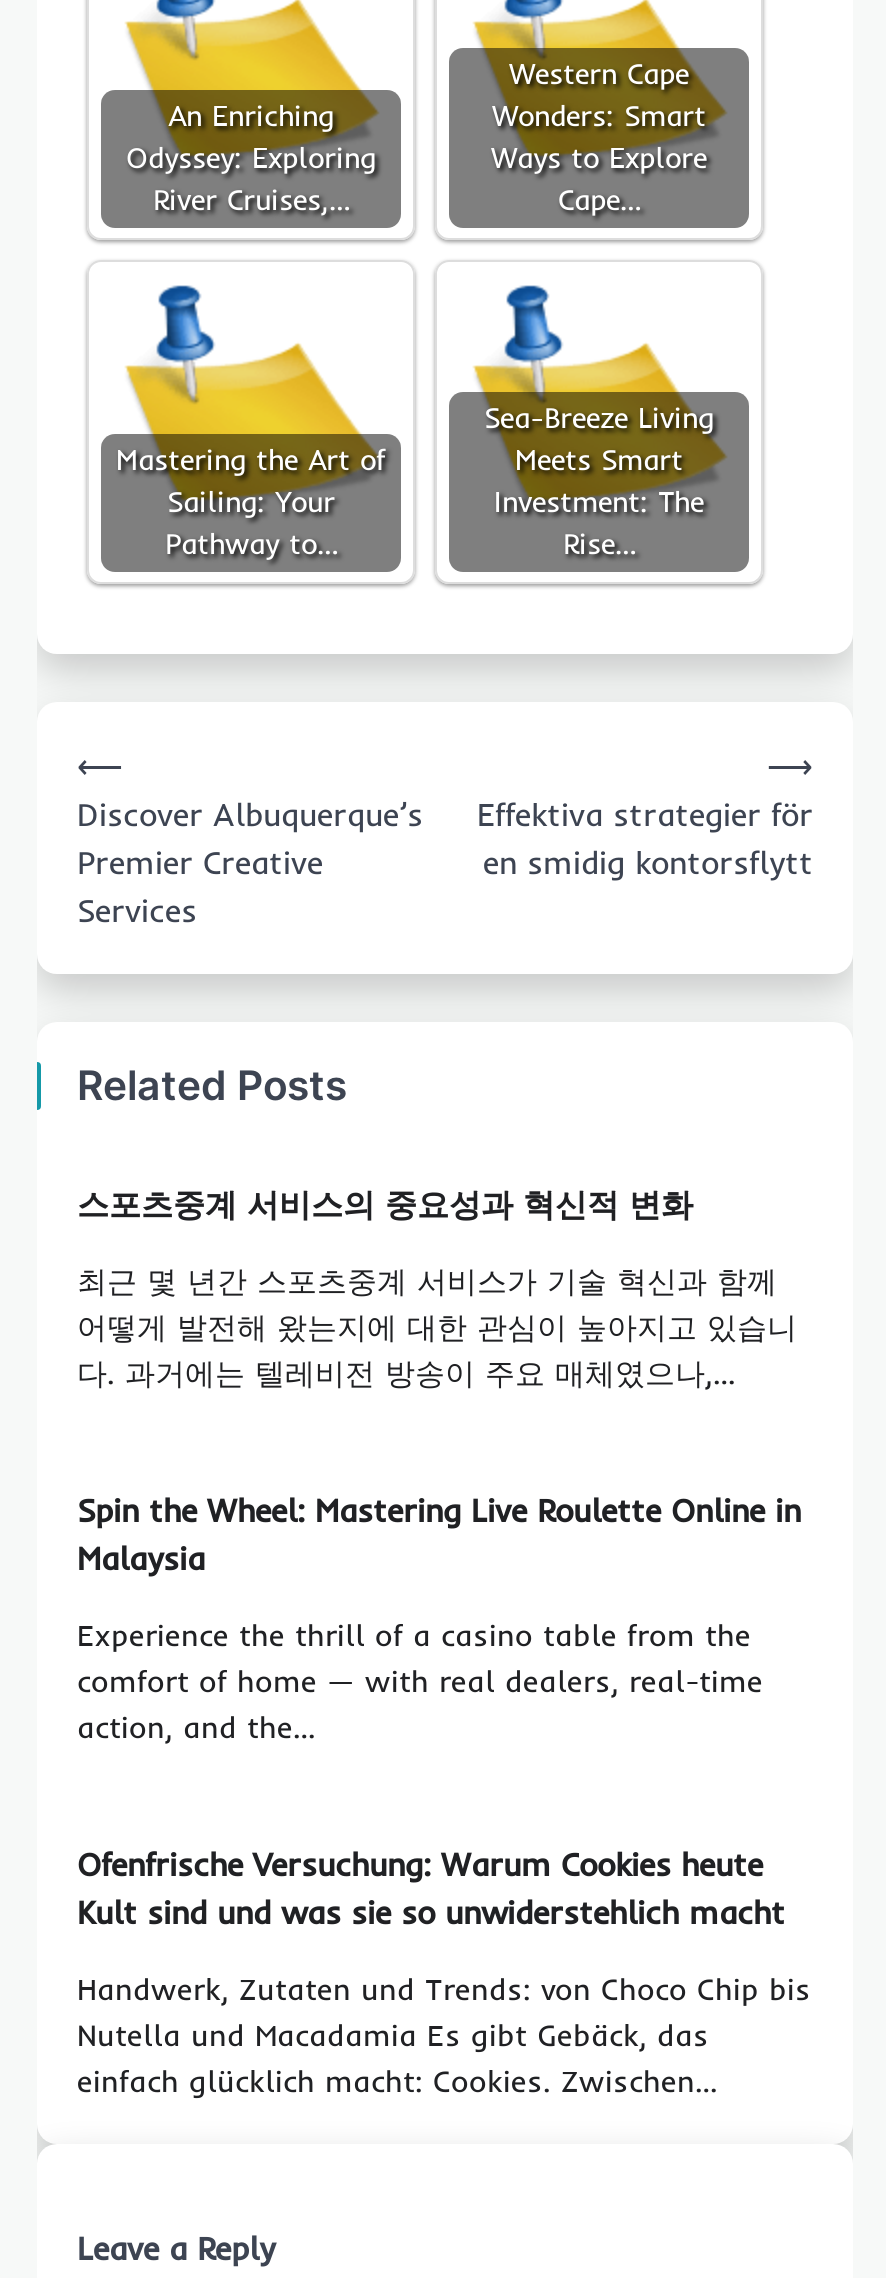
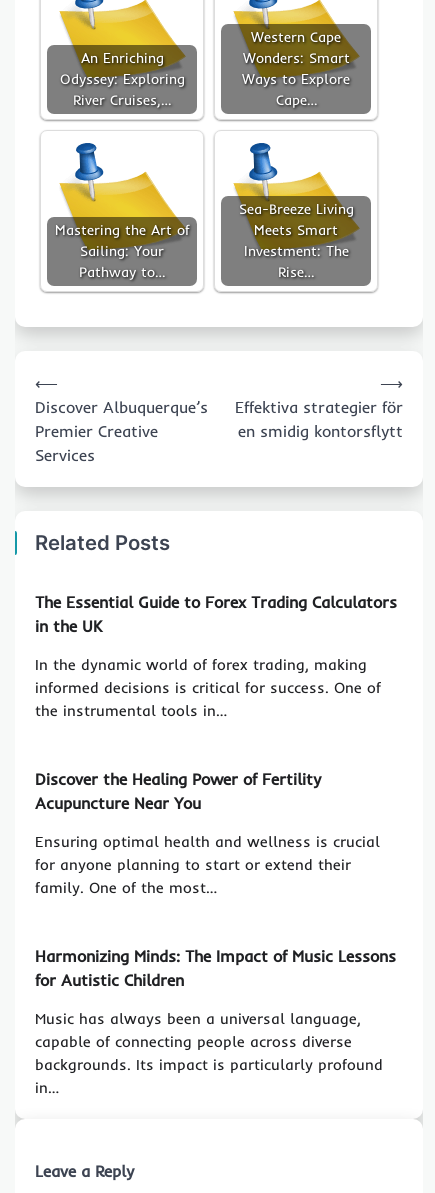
- 스포츠중계 서비스의 중요성과 혁신적 변화
+ The Essential Guide to Forex Trading Calculators
+ in the UK

- 최근 몇 년간 스포츠중계 서비스가 기술 혁신과 함께
- 어떻게 발전해 왔는지에 대한 관심이 높아지고 있습니
- 다. 과거에는 텔레비전 방송이 주요 매체였으나,…
+ In the dynamic world of forex trading, making
+ informed decisions is critical for success. One of
+ the instrumental tools in…

- Spin the Wheel: Mastering Live Roulette Online in
- Malaysia
+ Discover the Healing Power of Fertility
+ Acupuncture Near You

- Experience the thrill of a casino table from the
- comfort of home — with real dealers, real-time
- action, and the…
+ Ensuring optimal health and wellness is crucial
+ for anyone planning to start or extend their
+ family. One of the most…

- Ofenfrische Versuchung: Warum Cookies heute
- Kult sind und was sie so unwiderstehlich macht
+ Harmonizing Minds: The Impact of Music Lessons
+ for Autistic Children

- Handwerk, Zutaten und Trends: von Choco Chip bis
- Nutella und Macadamia Es gibt Gebäck, das
- einfach glücklich macht: Cookies. Zwischen…
+ Music has always been a universal language,
+ capable of connecting people across diverse
+ backgrounds. Its impact is particularly profound
+ in…
